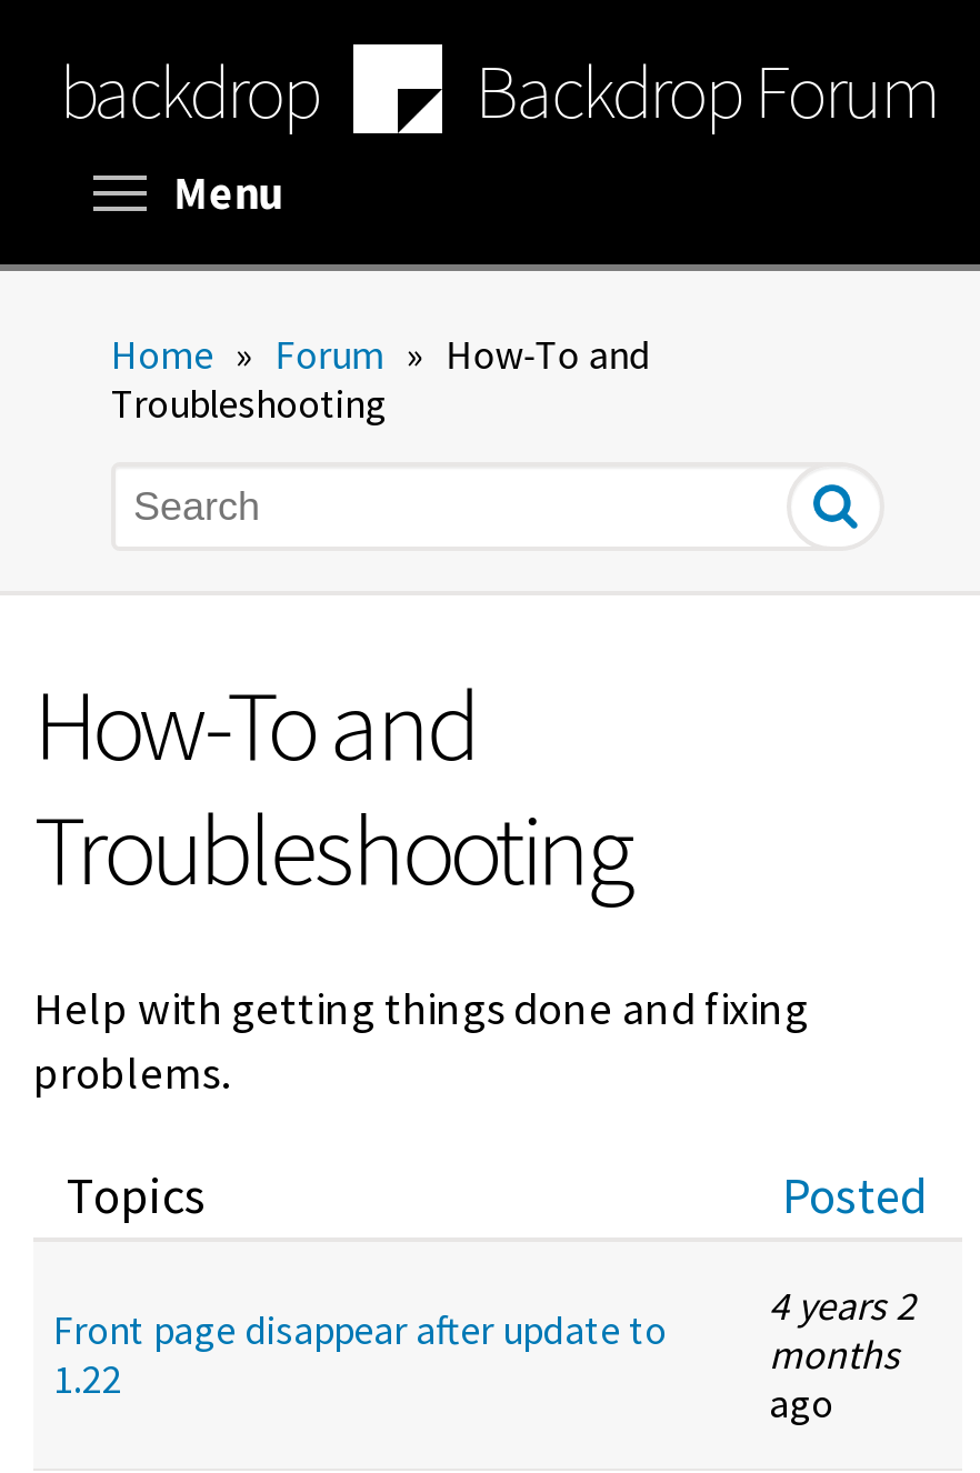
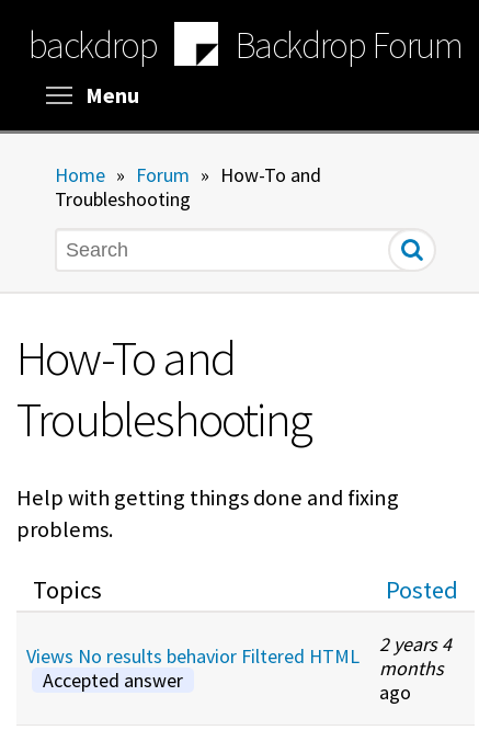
- 4 years 2
+ 2 years 4

- Front page disappear after update to
- 1.22
+ Views No results behavior Filtered HTML
+ Accepted answer
